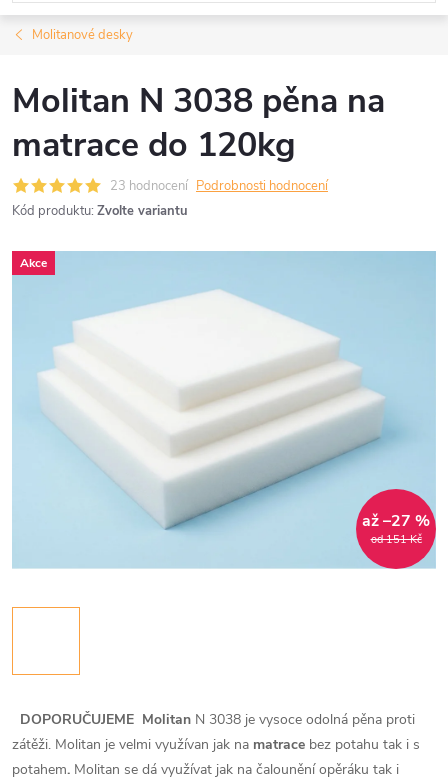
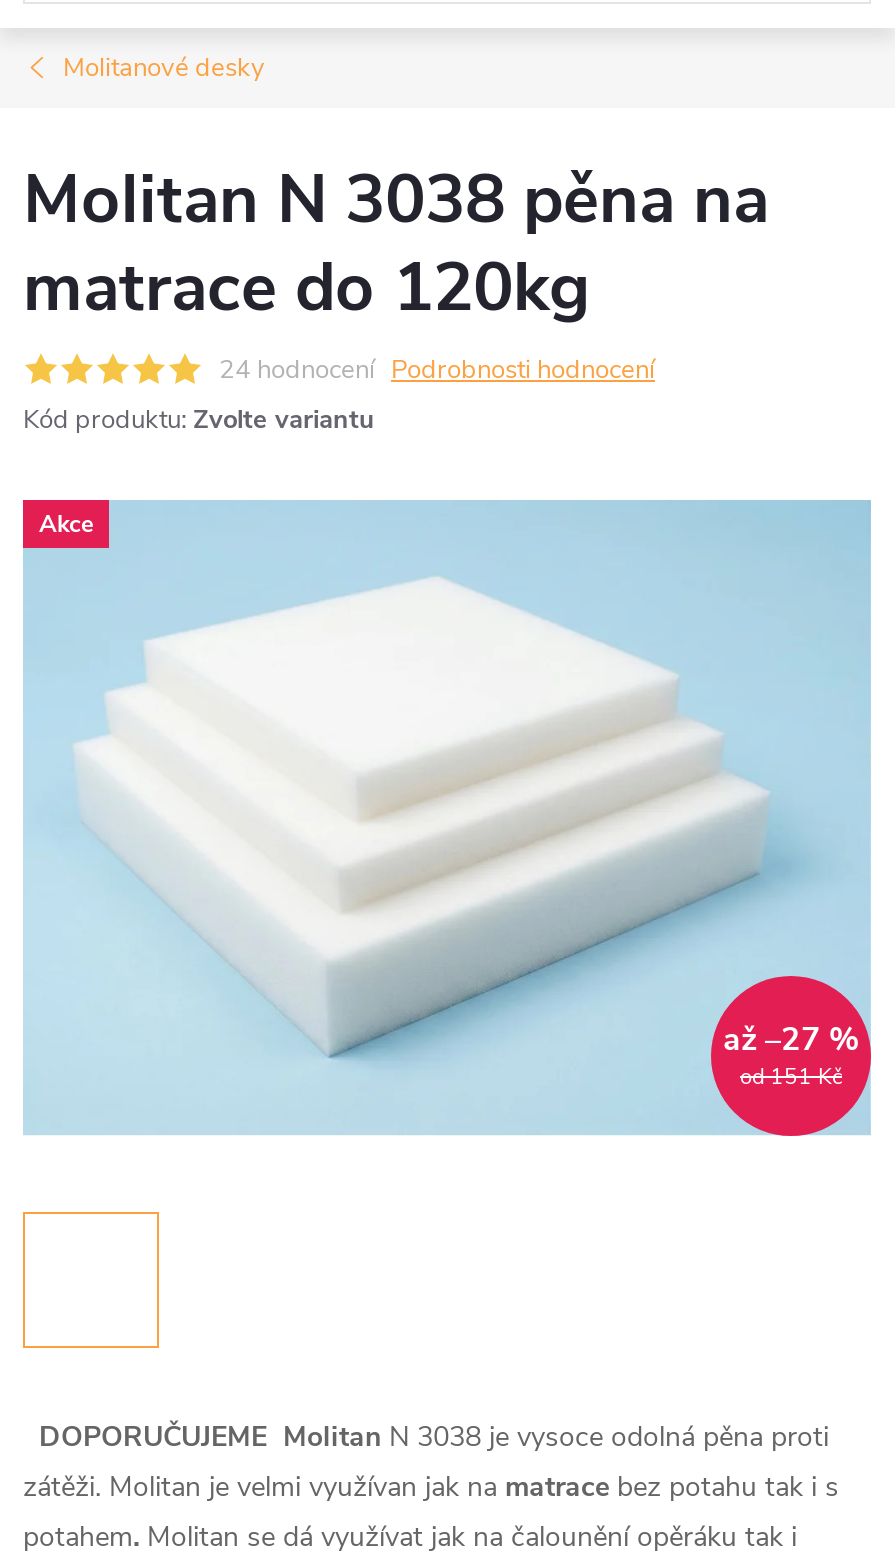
- 23 hodnocení Podrobnosti hodnocení
+ 24 hodnocení Podrobnosti hodnocení
